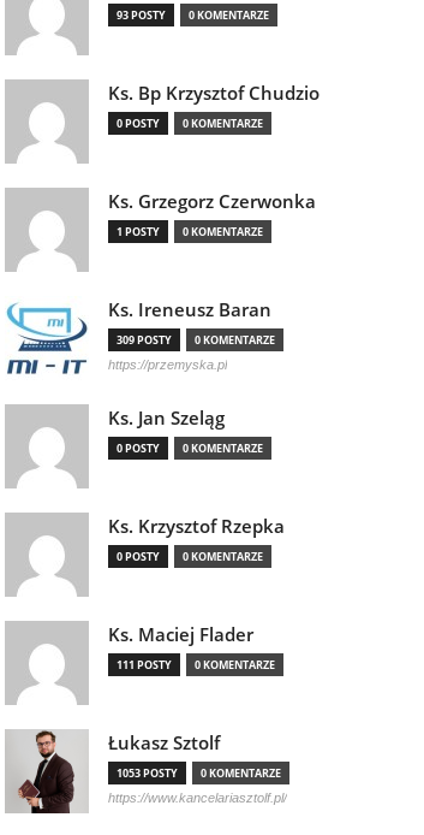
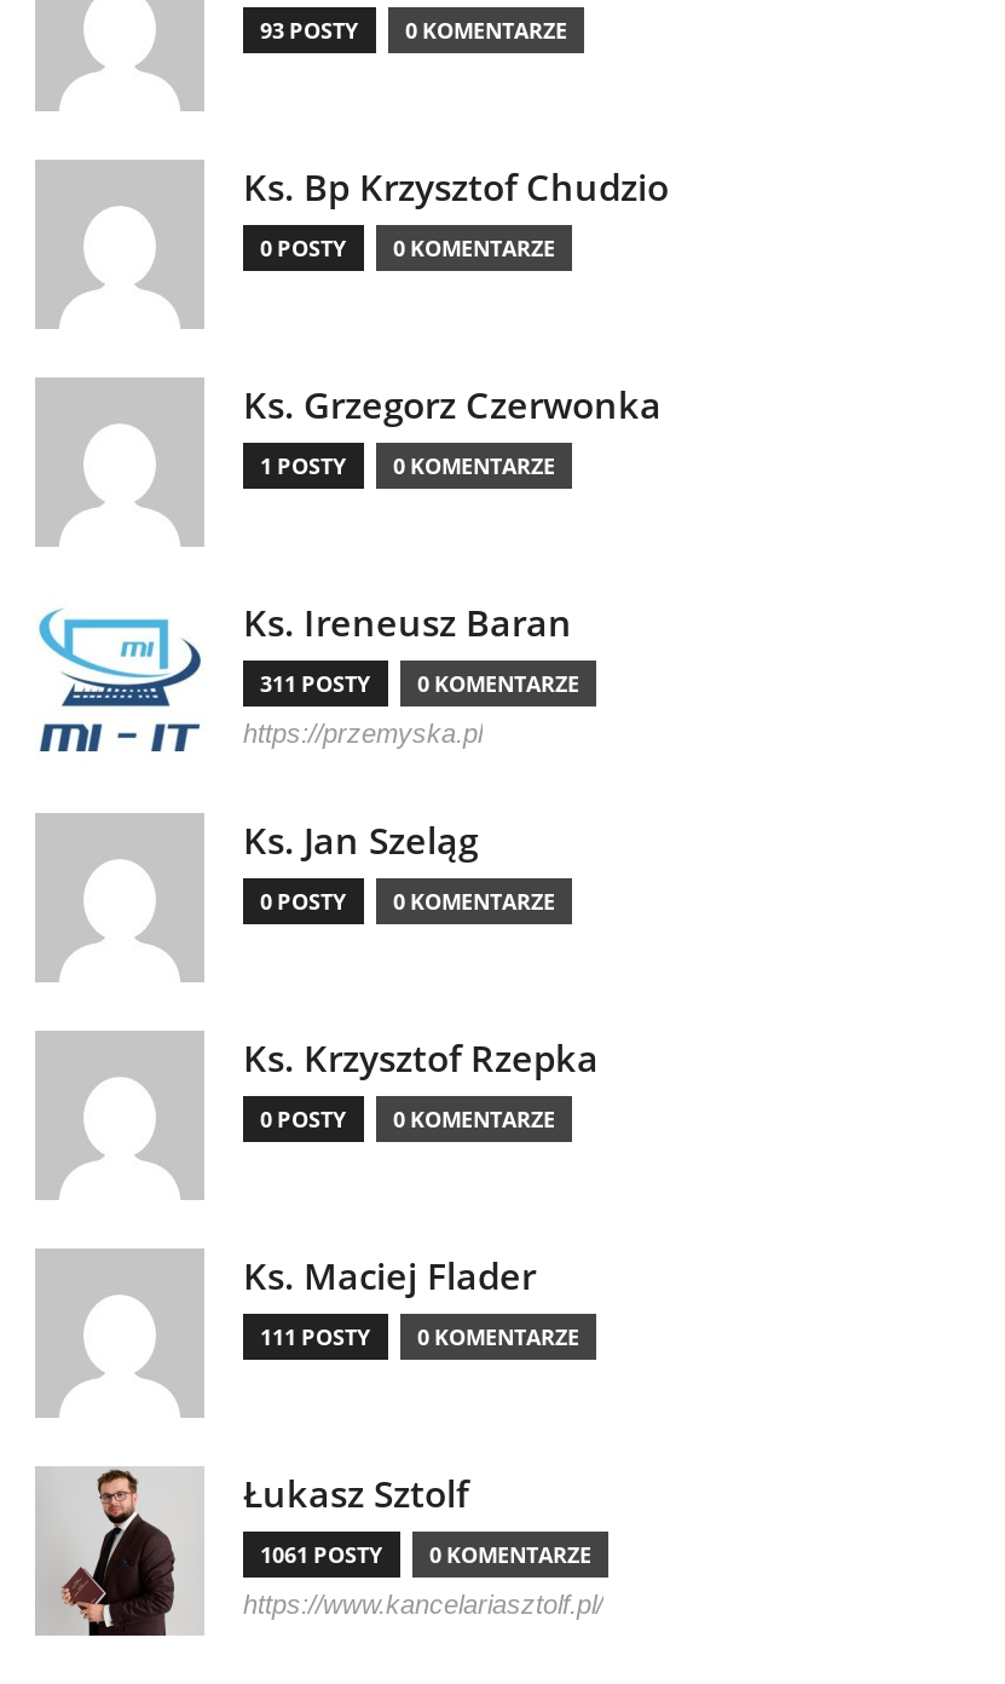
- 309 POSTY 0 KOMENTARZE
+ 311 POSTY 0 KOMENTARZE

- 1053 POSTY 0 KOMENTARZE
+ 1061 POSTY 0 KOMENTARZE
